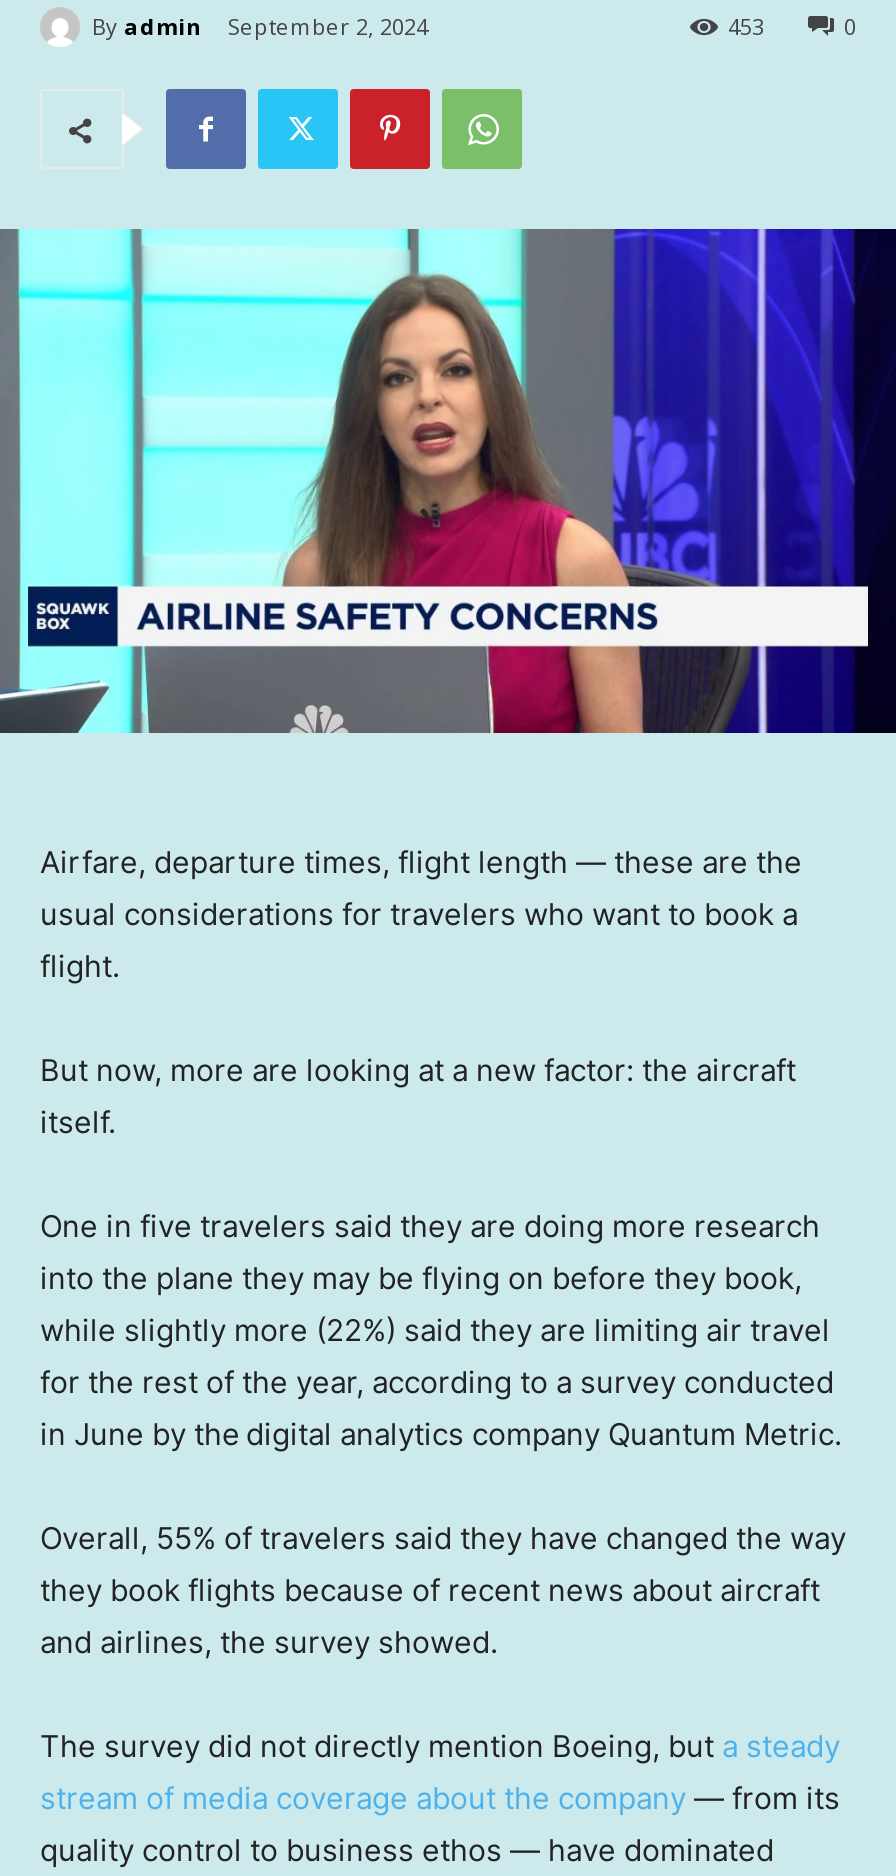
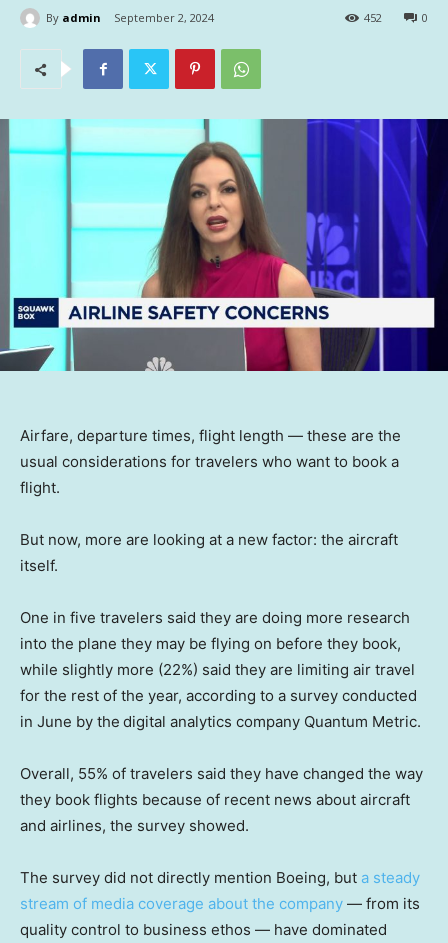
- 453
+ 452
